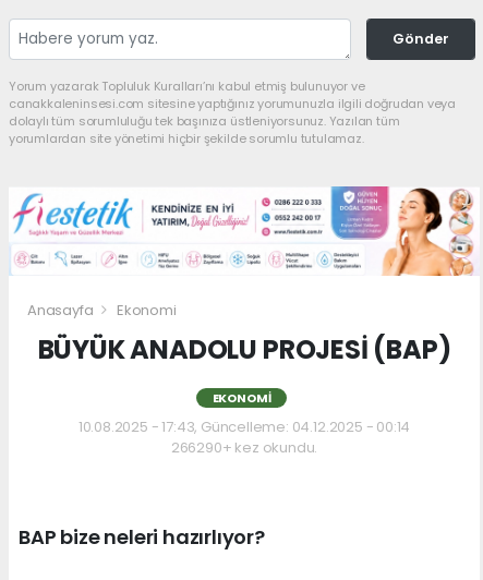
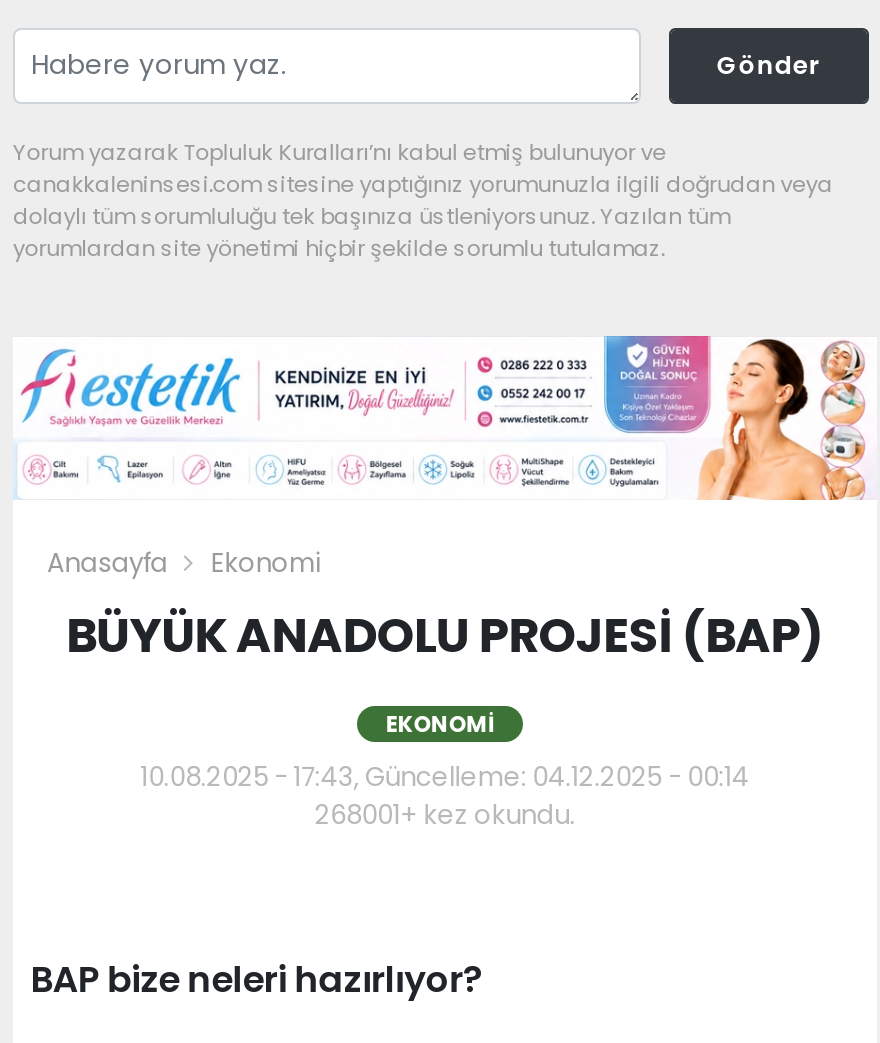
- 266290+ kez okundu.
+ 268001+ kez okundu.
